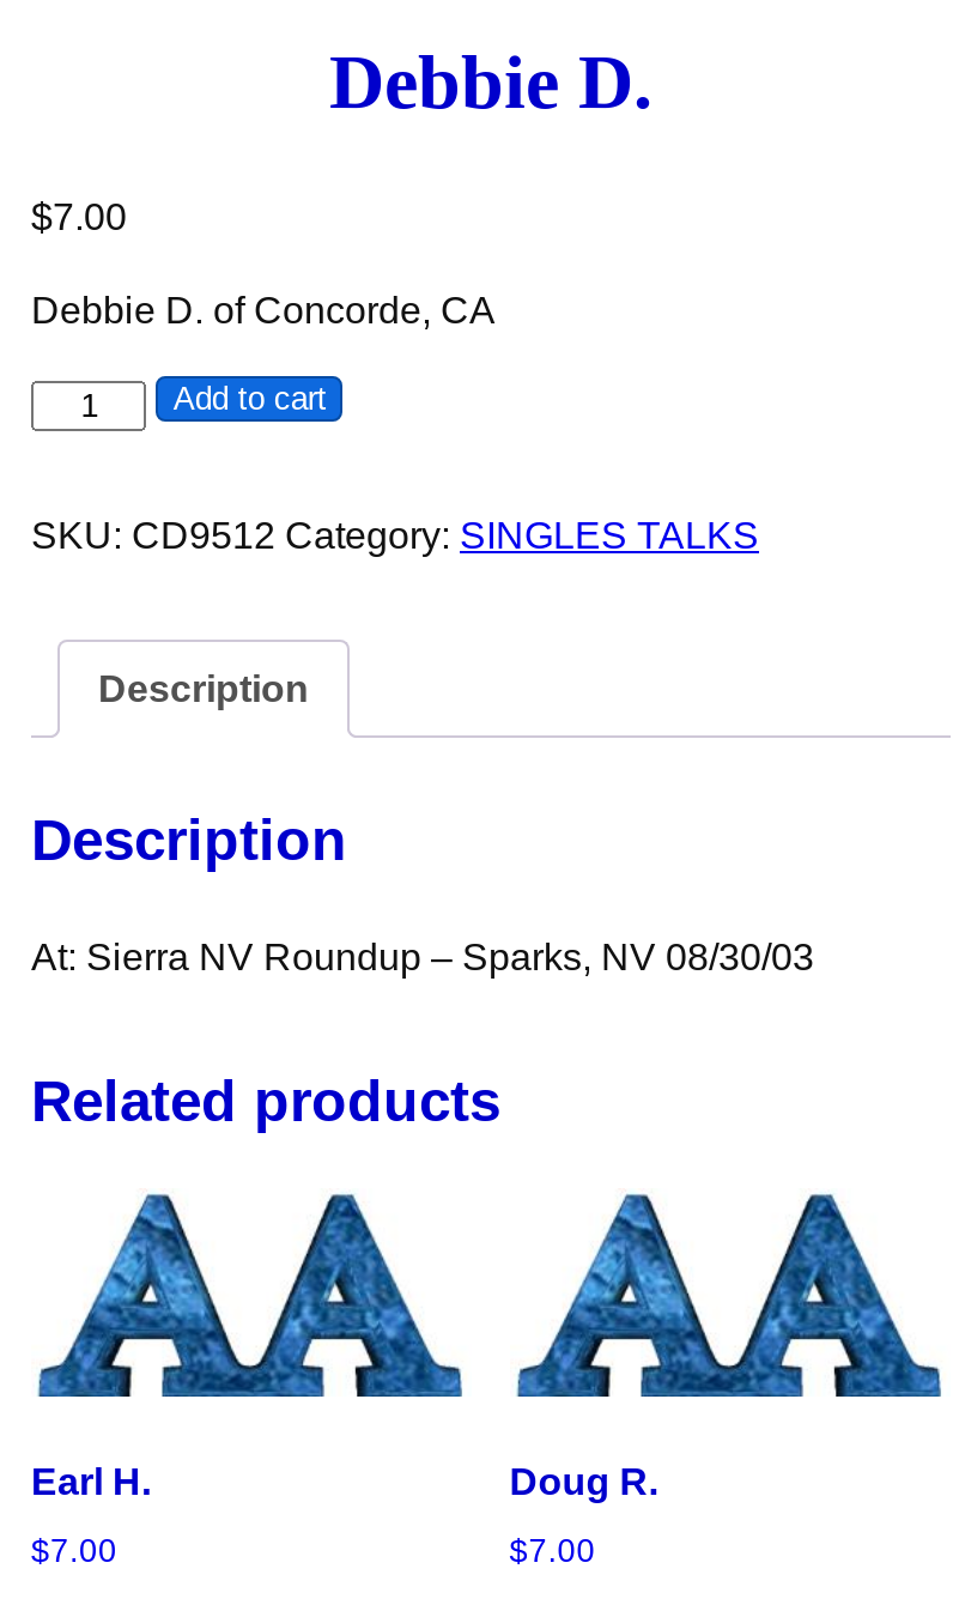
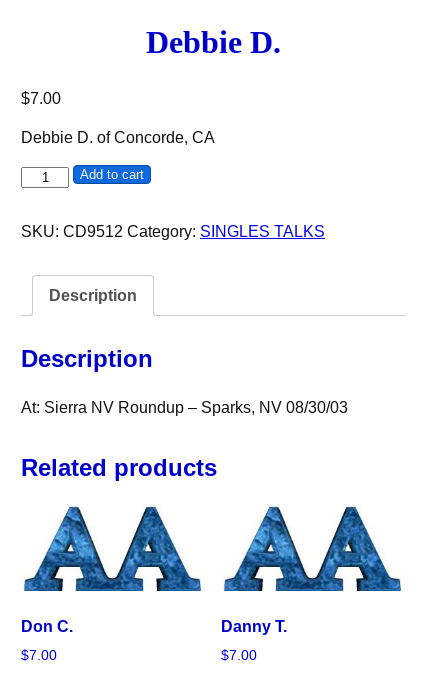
- Earl H.
+ Don C.

- Doug R.
+ Danny T.
